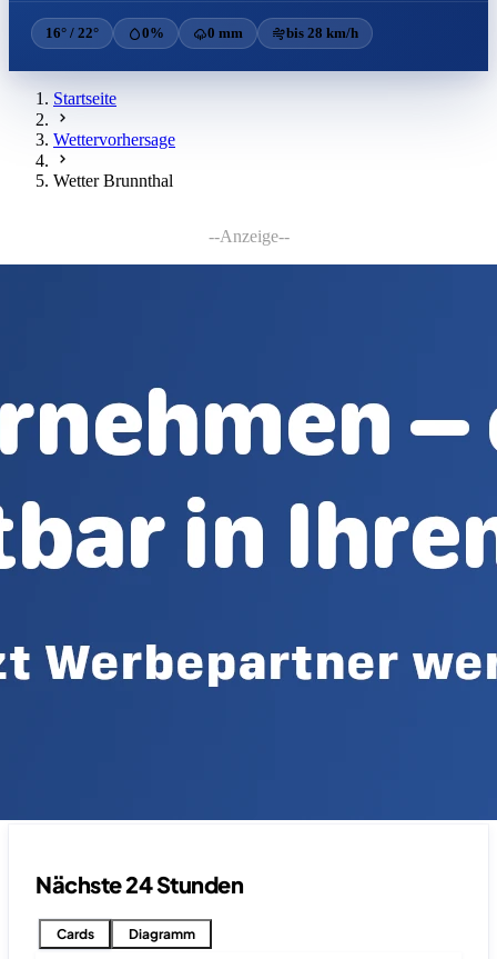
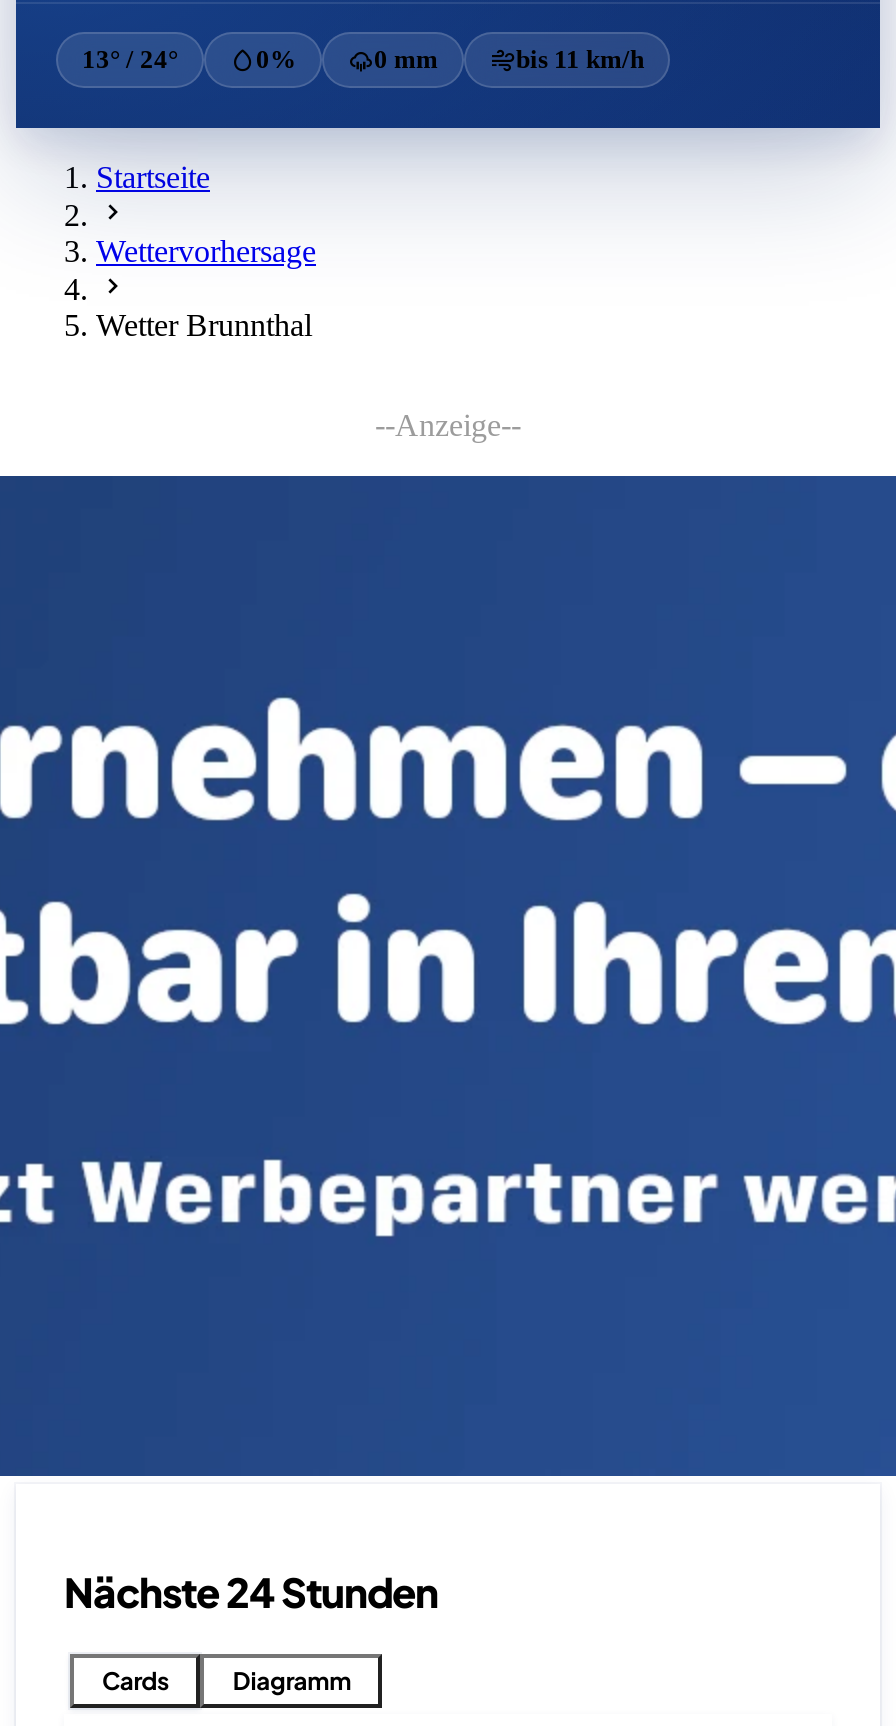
- 16° / 22°
+ 13° / 24°

- bis 28 km/h
+ bis 11 km/h
